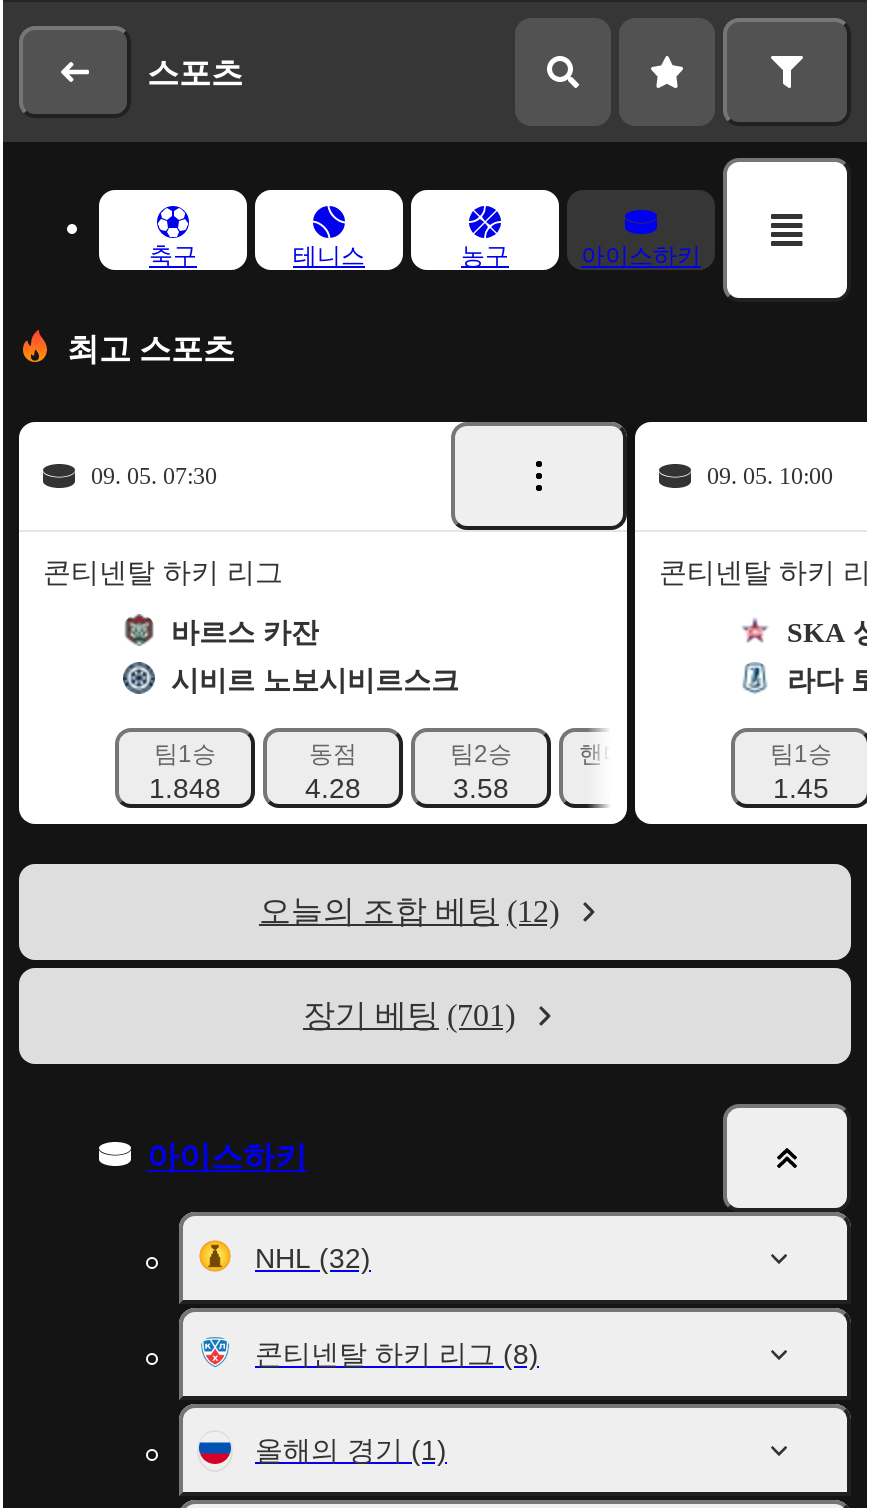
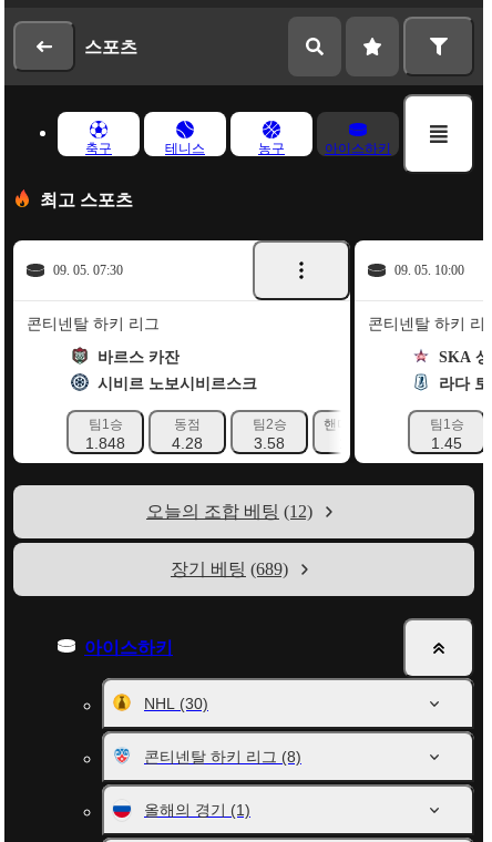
- 장기 베팅 (701)
+ 장기 베팅 (689)

- NHL (32)
+ NHL (30)
